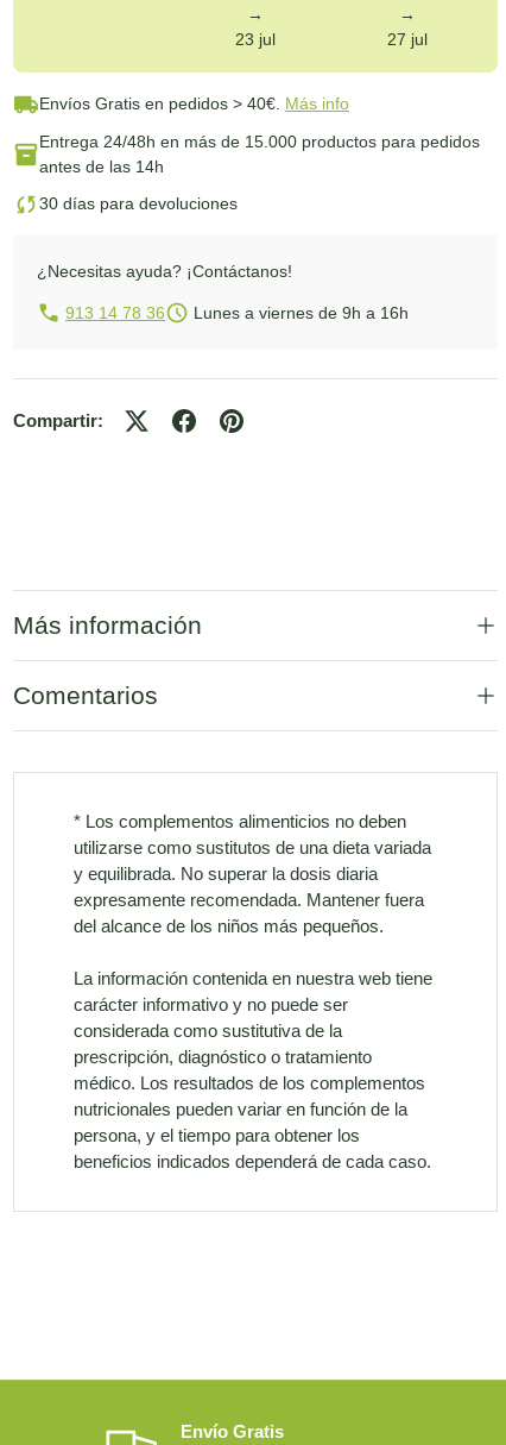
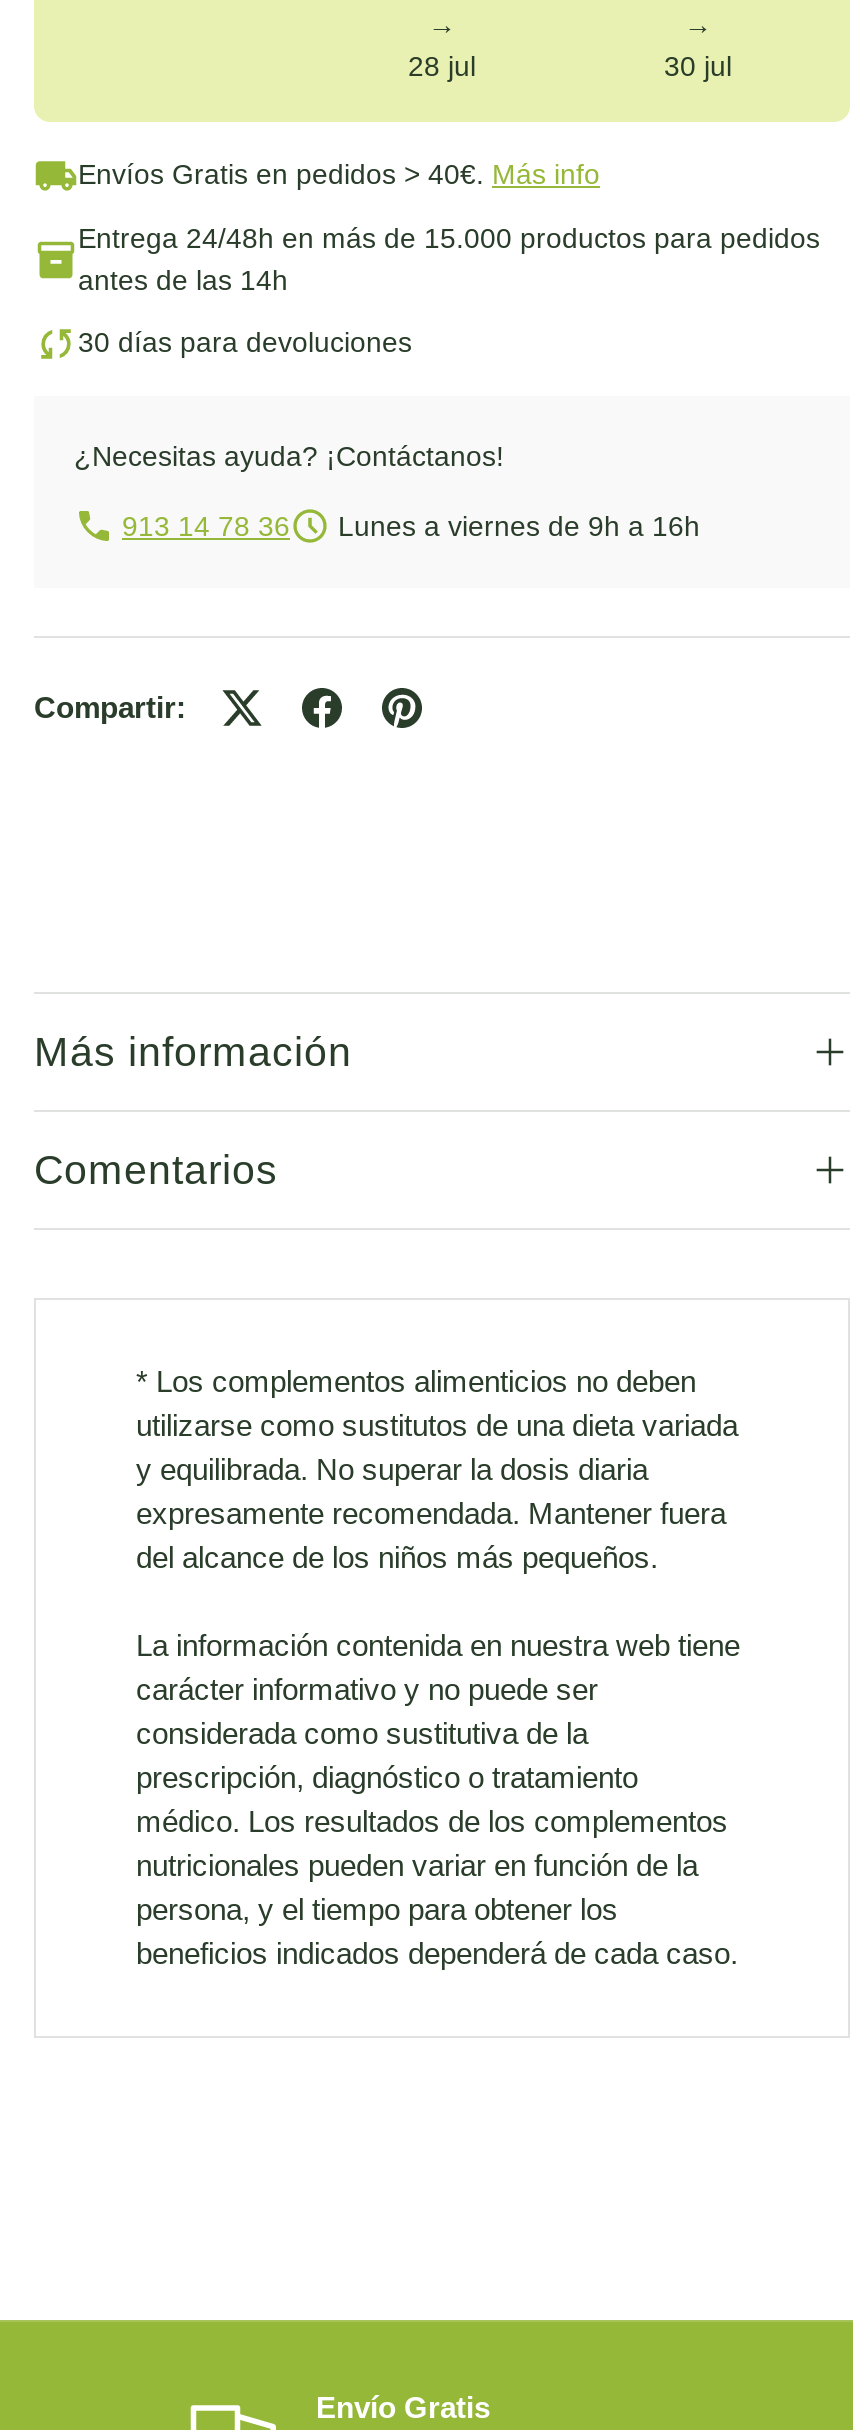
- 23 jul
+ 28 jul

- 27 jul
+ 30 jul
